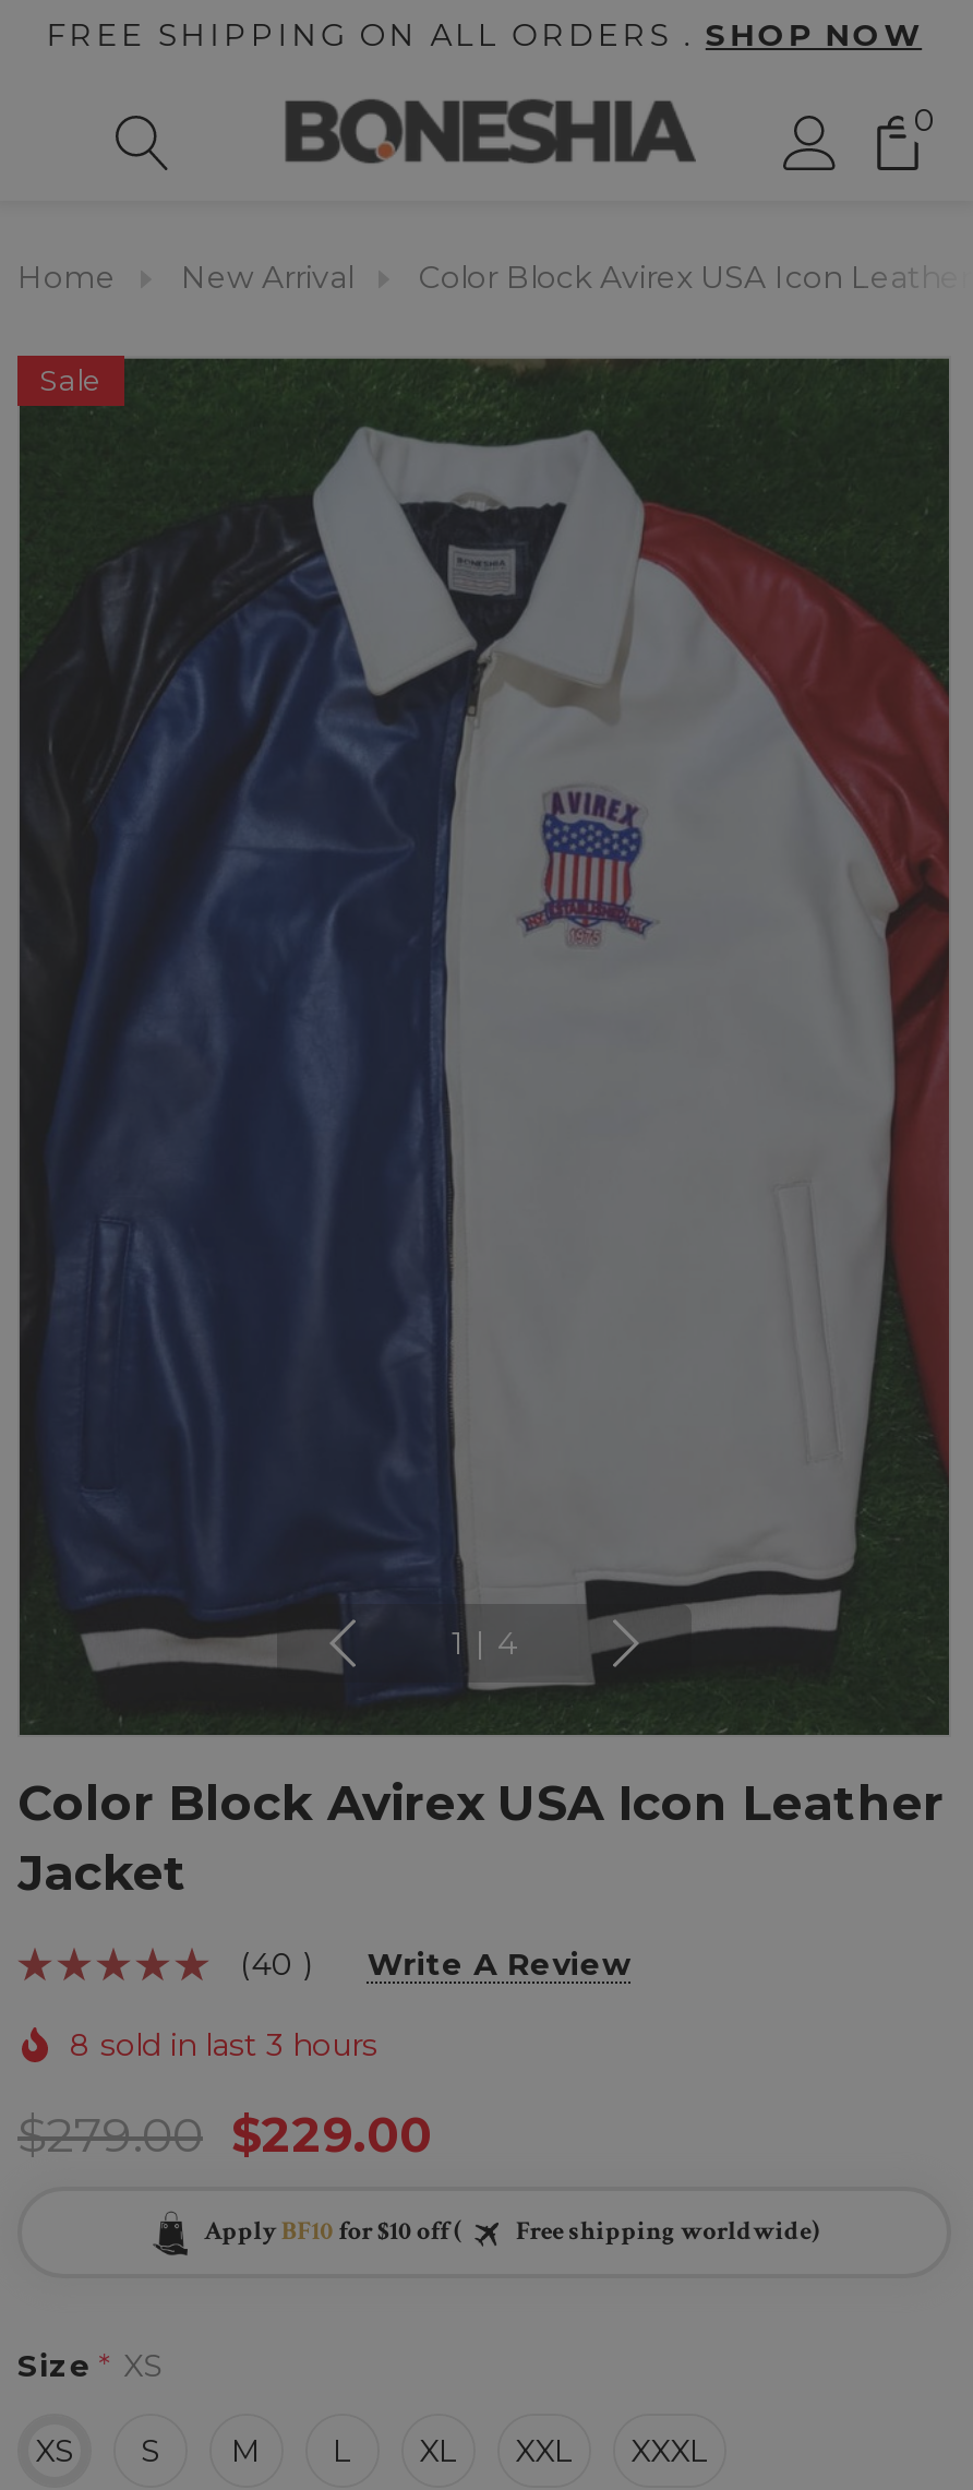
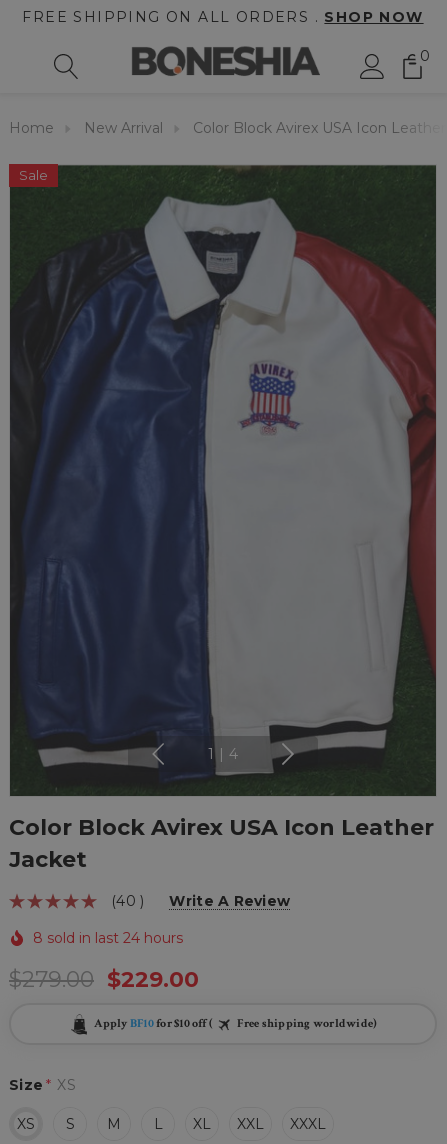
- 8 sold in last 3 hours
+ 8 sold in last 24 hours
